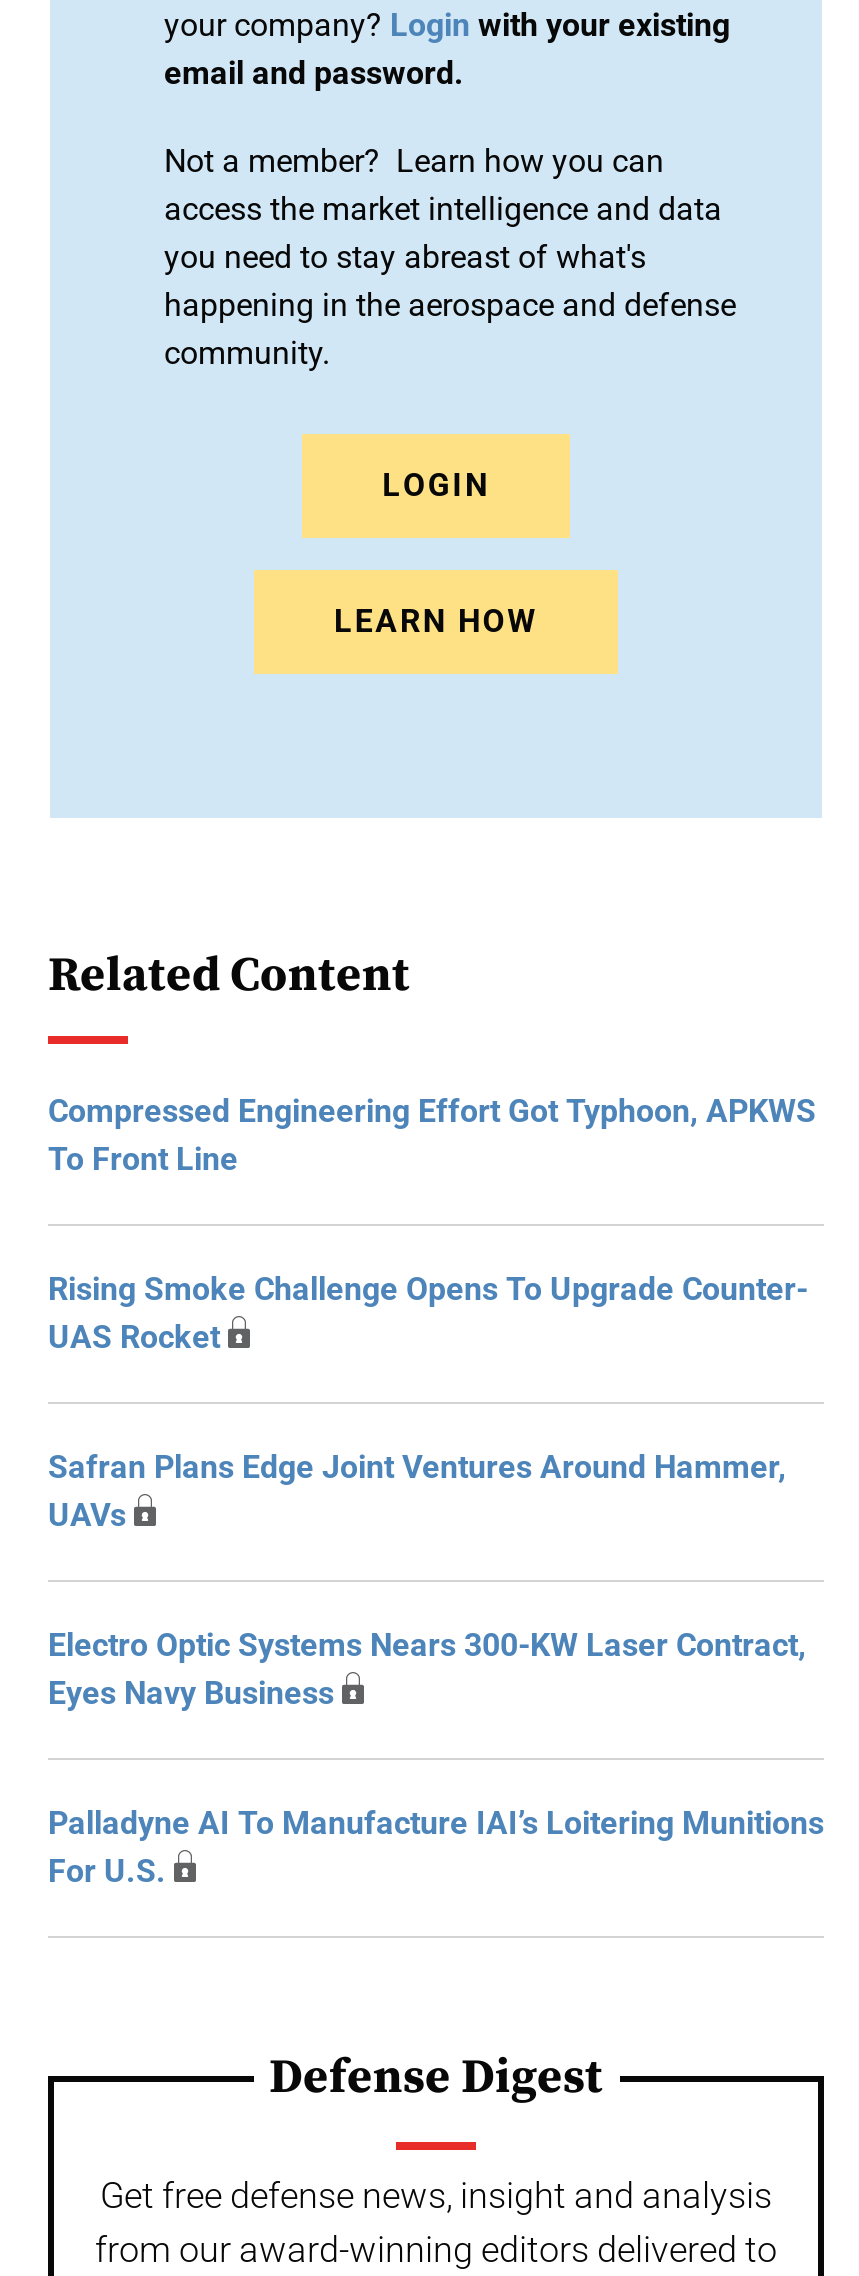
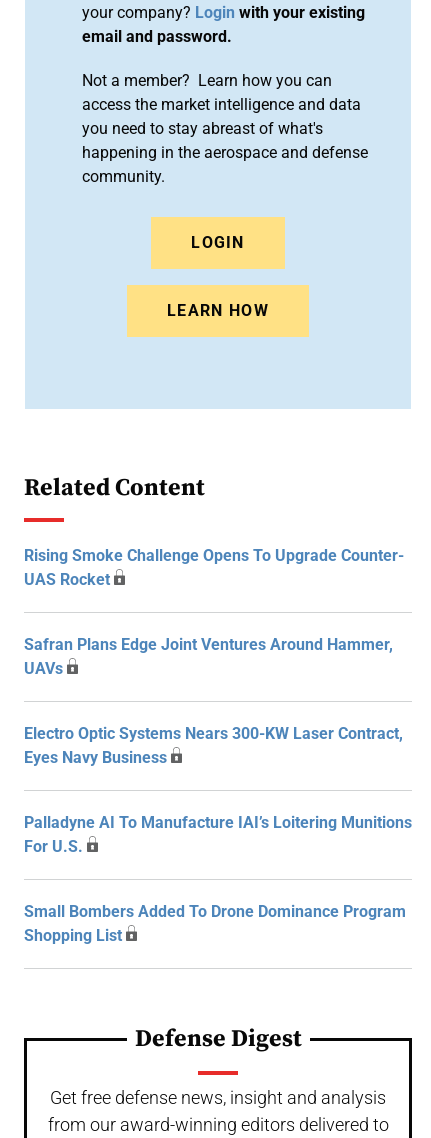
- Compressed Engineering Effort Got Typhoon, APKWS
- To Front Line

moved up: Rising Smoke Challenge Opens To Upgrade Counter- | UAS Rocket | Safran Plans Edge Joint Ventures Around Hammer, | UAVs | Electro Optic Systems Nears 300-KW Laser Contract, | Eyes Navy Business | Palladyne AI To Manufacture IAI’s Loitering Munitions | For U.S.

+ Small Bombers Added To Drone Dominance Program
+ Shopping List
